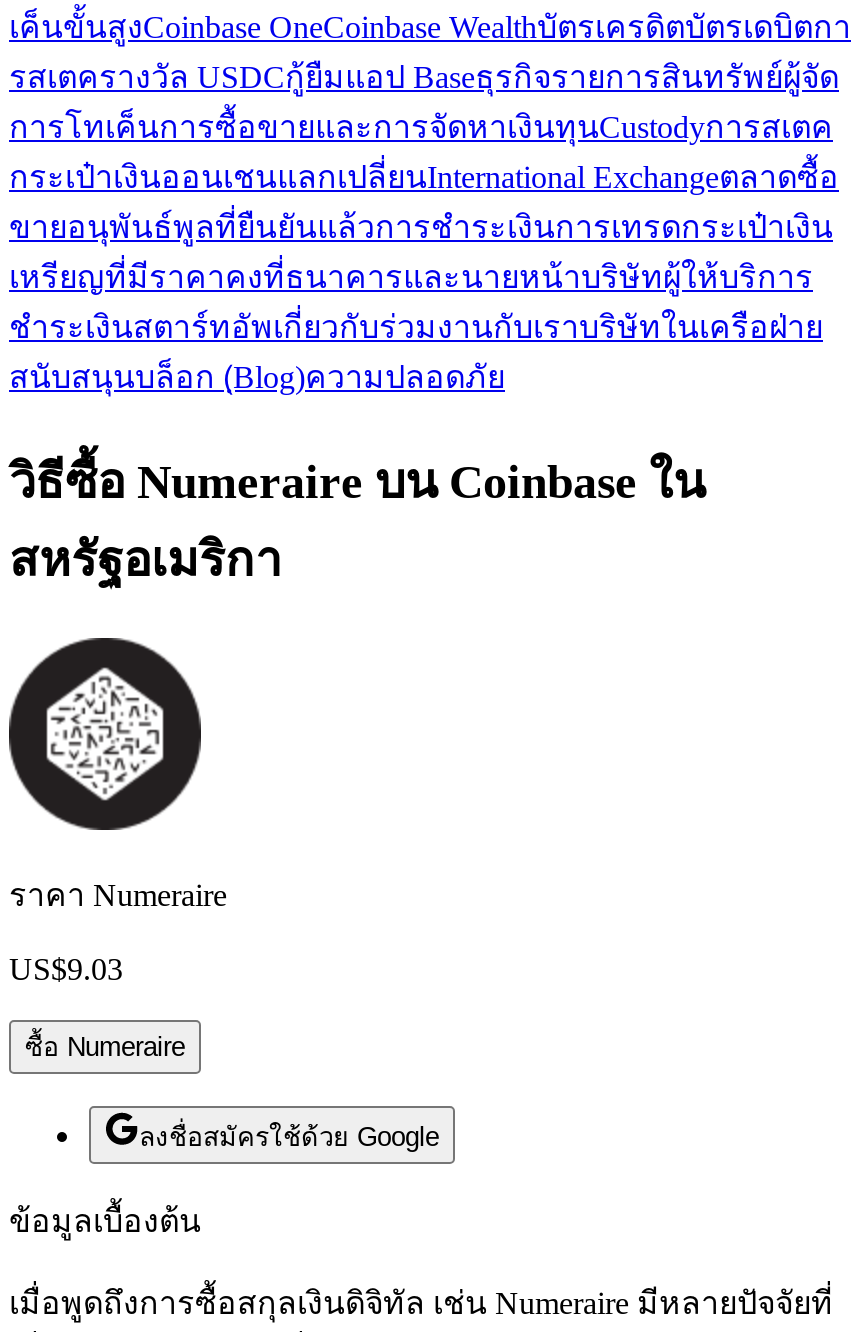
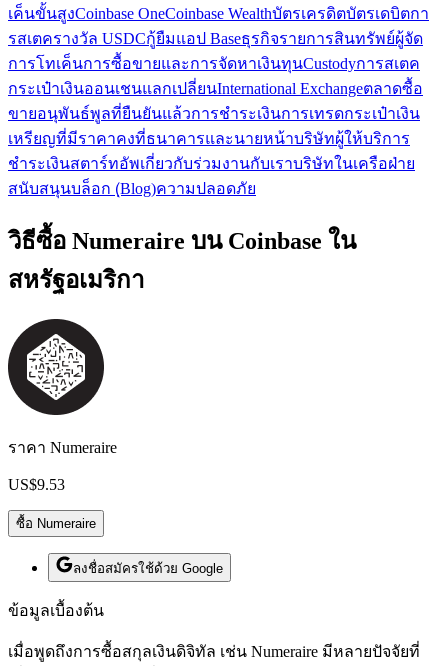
- US$9.03
+ US$9.53
